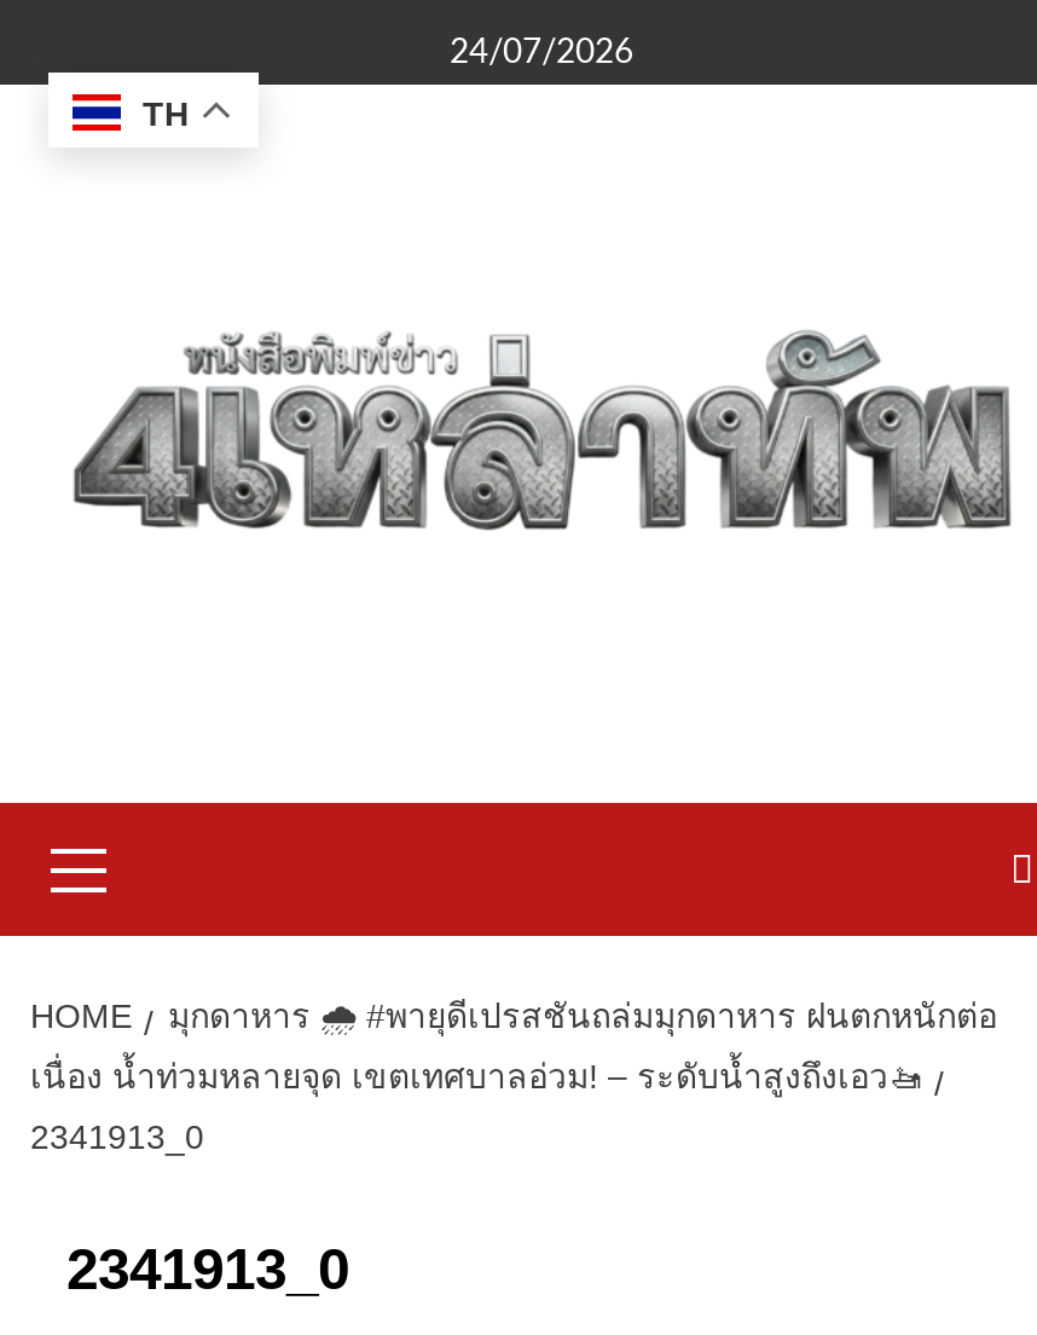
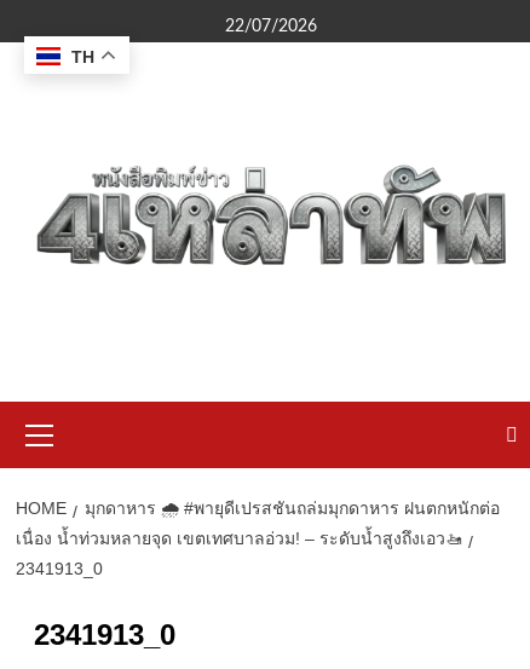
- 24/07/2026
+ 22/07/2026
